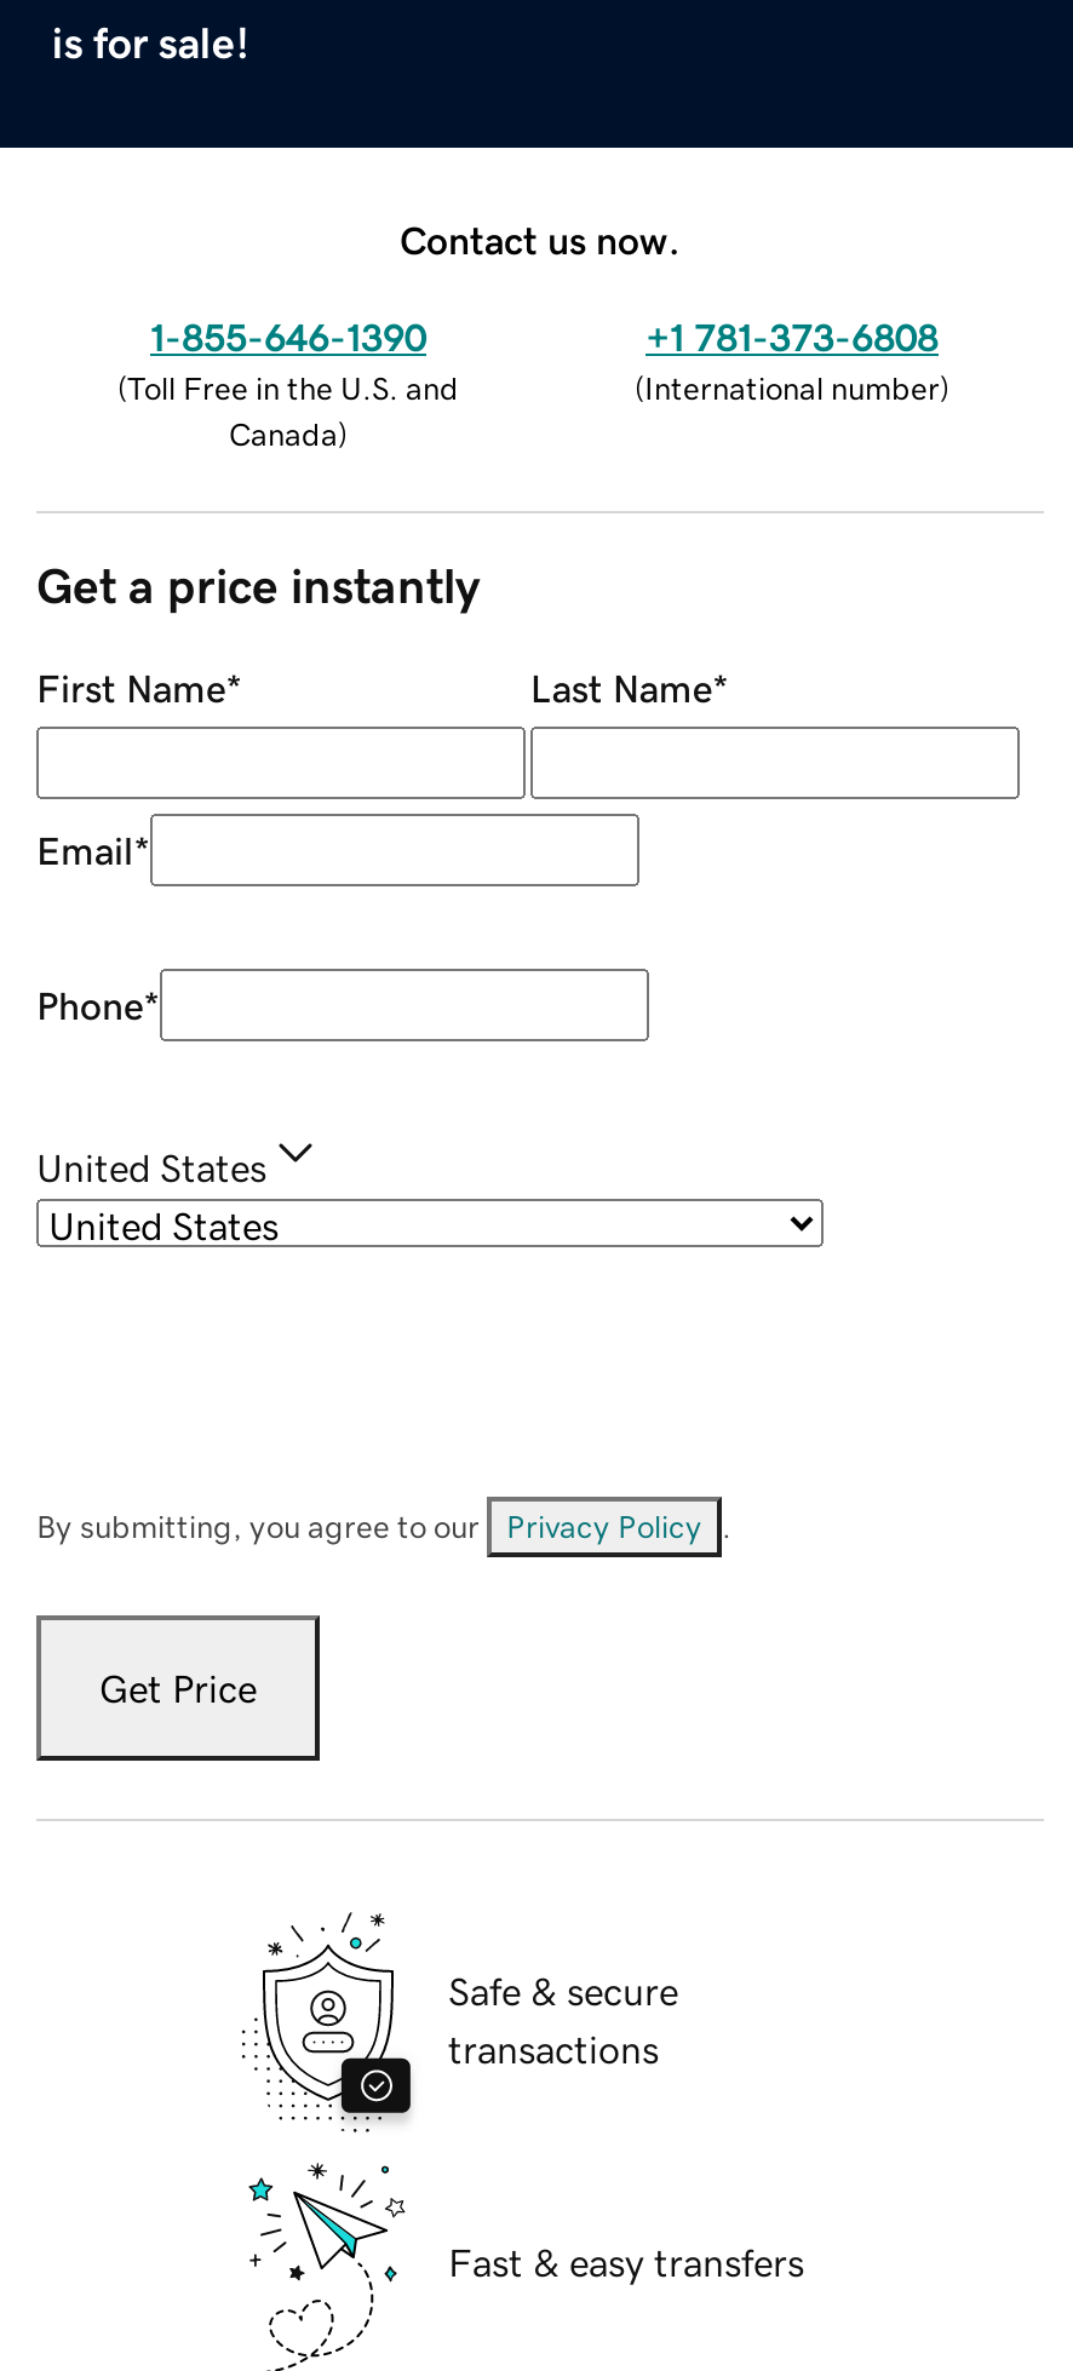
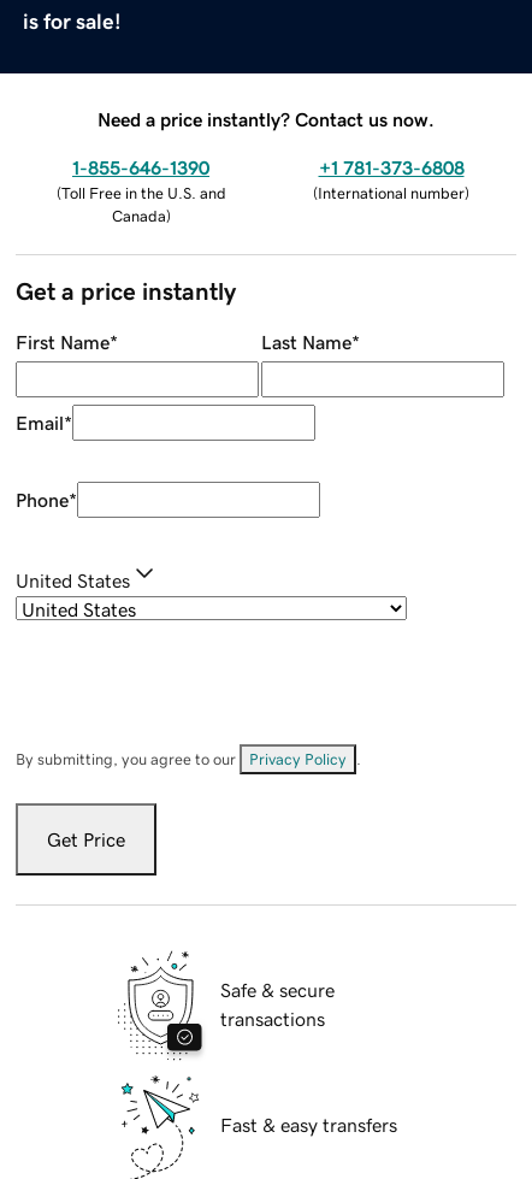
- Contact us now.
+ Need a price instantly? Contact us now.
